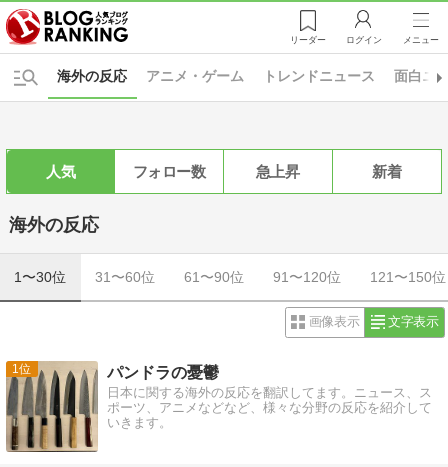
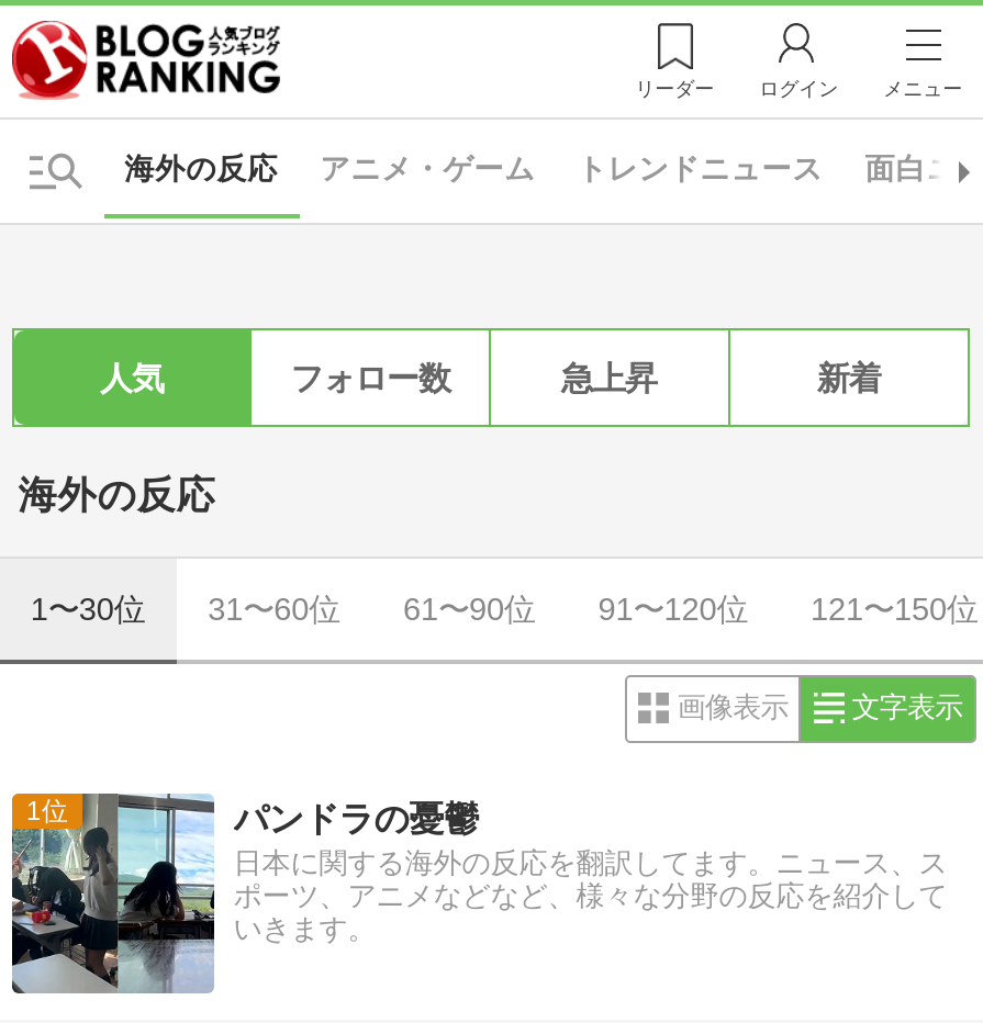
- [image]
+ [image]
